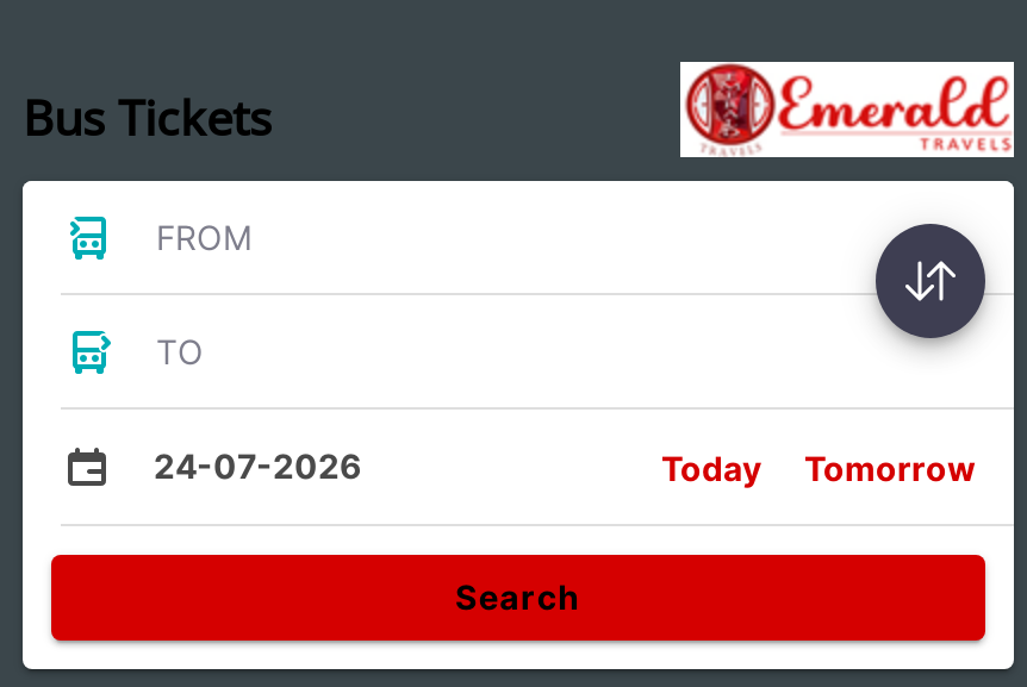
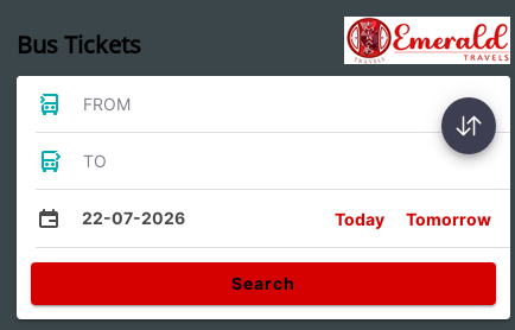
- 24-07-2026
+ 22-07-2026
